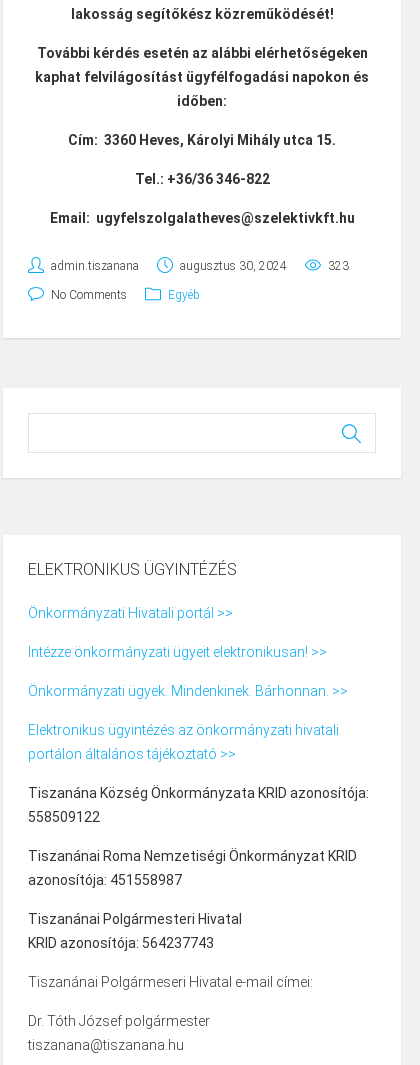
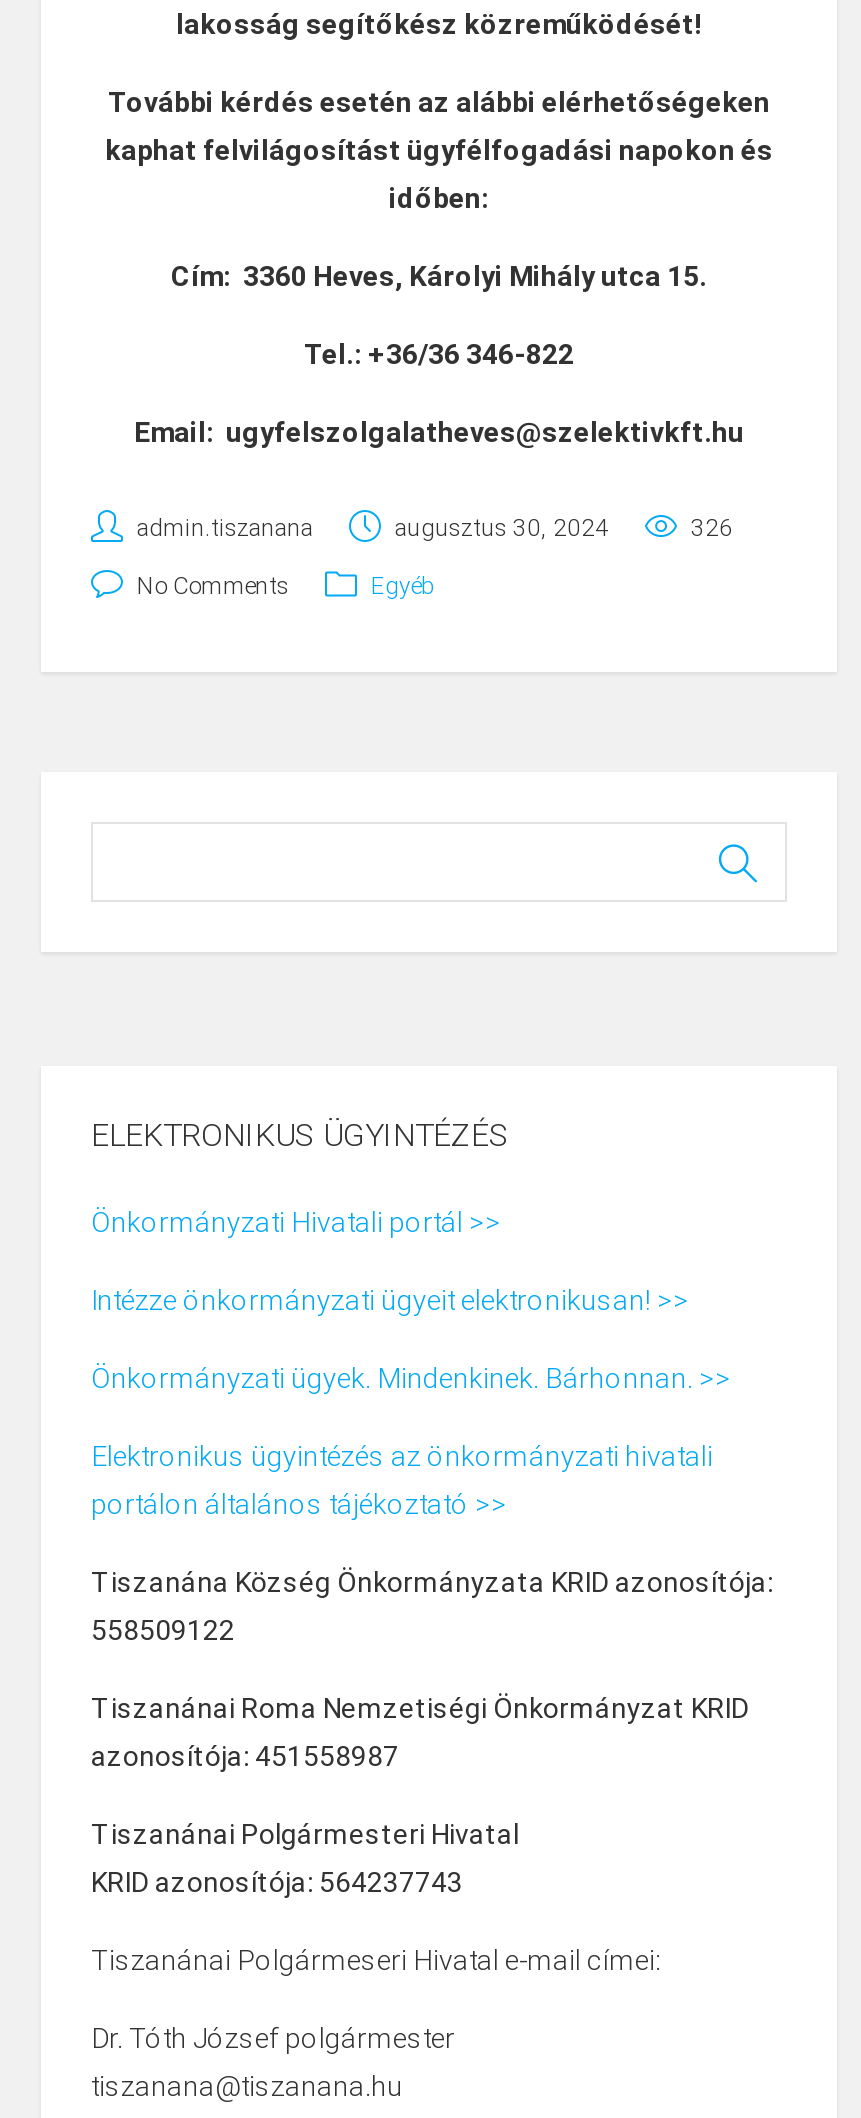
- 323
+ 326
